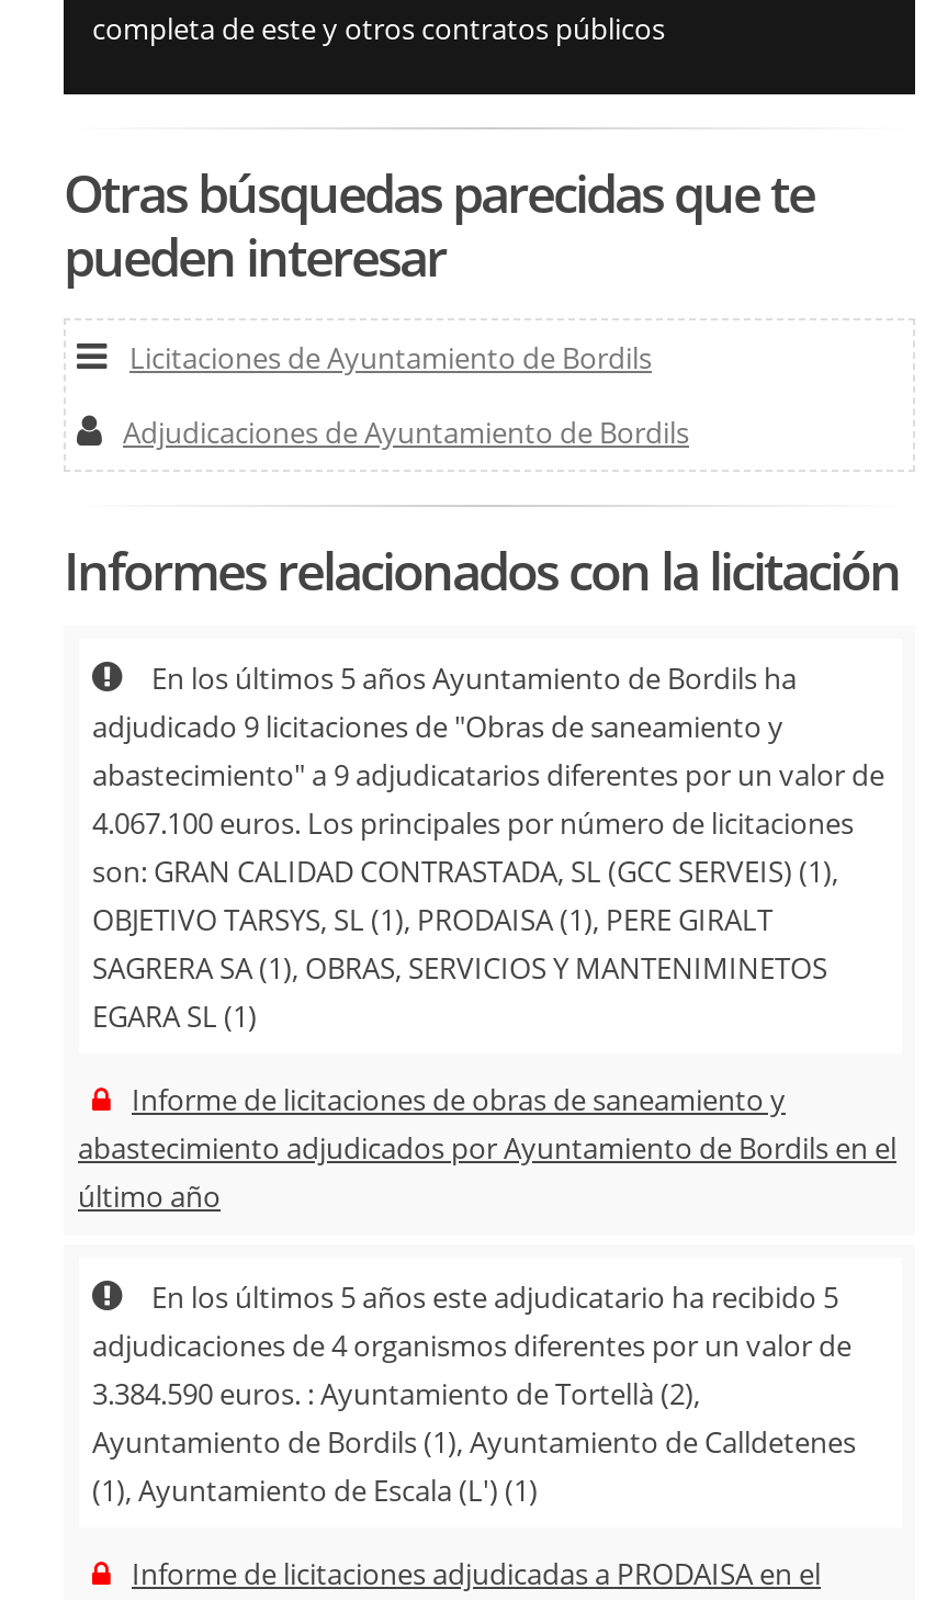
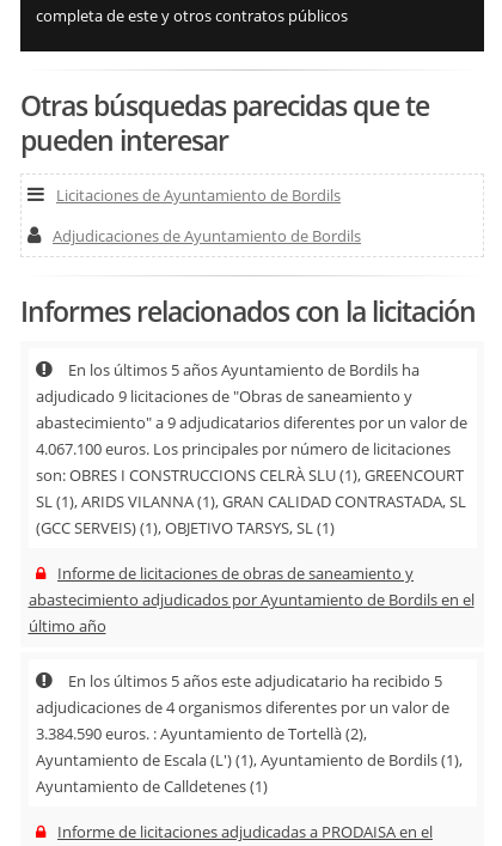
- son: GRAN CALIDAD CONTRASTADA, SL (GCC SERVEIS) (1),
- OBJETIVO TARSYS, SL (1), PRODAISA (1), PERE GIRALT
- SAGRERA SA (1), OBRAS, SERVICIOS Y MANTENIMINETOS
- EGARA SL (1)
+ son: OBRES I CONSTRUCCIONS CELRÀ SLU (1), GREENCOURT
+ SL (1), ARIDS VILANNA (1), GRAN CALIDAD CONTRASTADA, SL
+ (GCC SERVEIS) (1), OBJETIVO TARSYS, SL (1)

- Ayuntamiento de Bordils (1), Ayuntamiento de Calldetenes
- (1), Ayuntamiento de Escala (L') (1)
+ Ayuntamiento de Escala (L') (1), Ayuntamiento de Bordils (1),
+ Ayuntamiento de Calldetenes (1)
